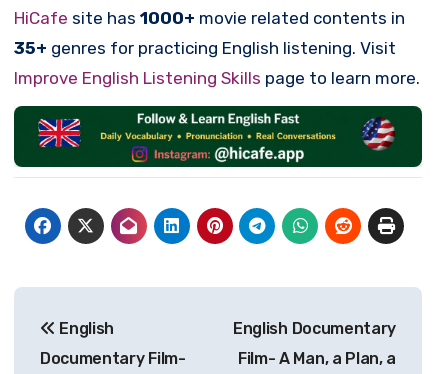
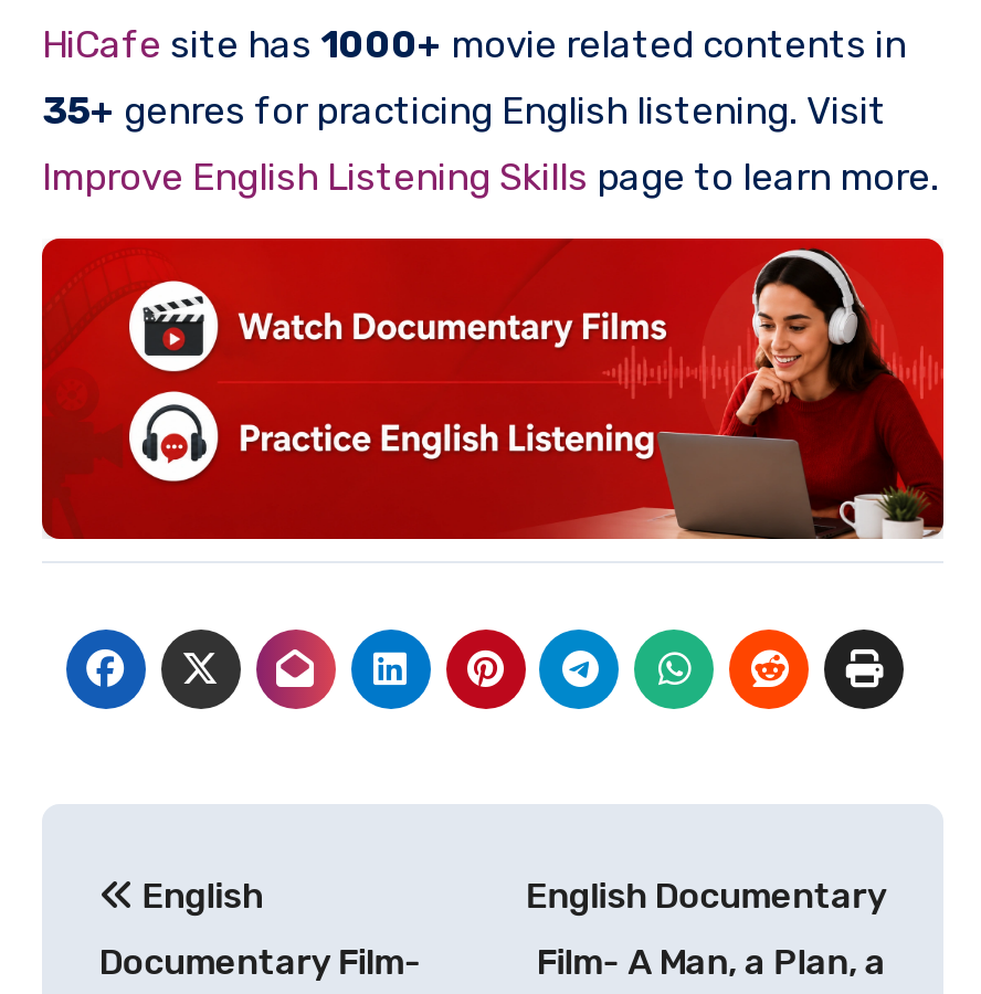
- [image]
+ [image]
